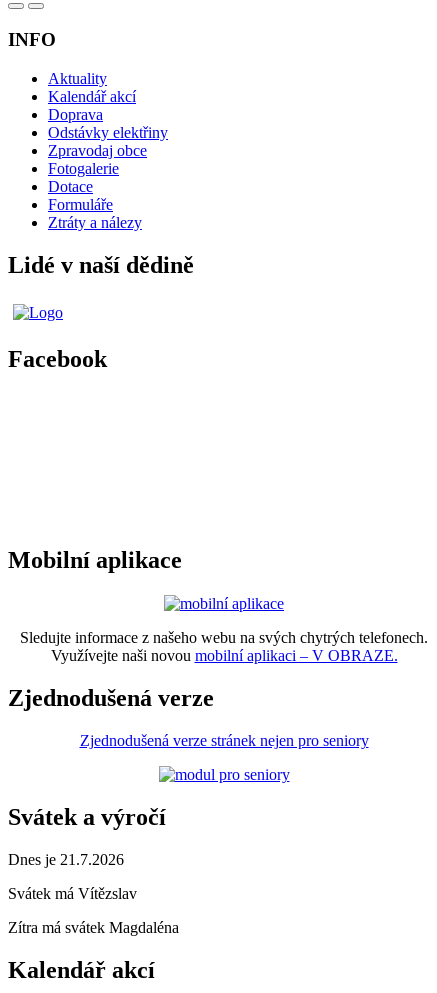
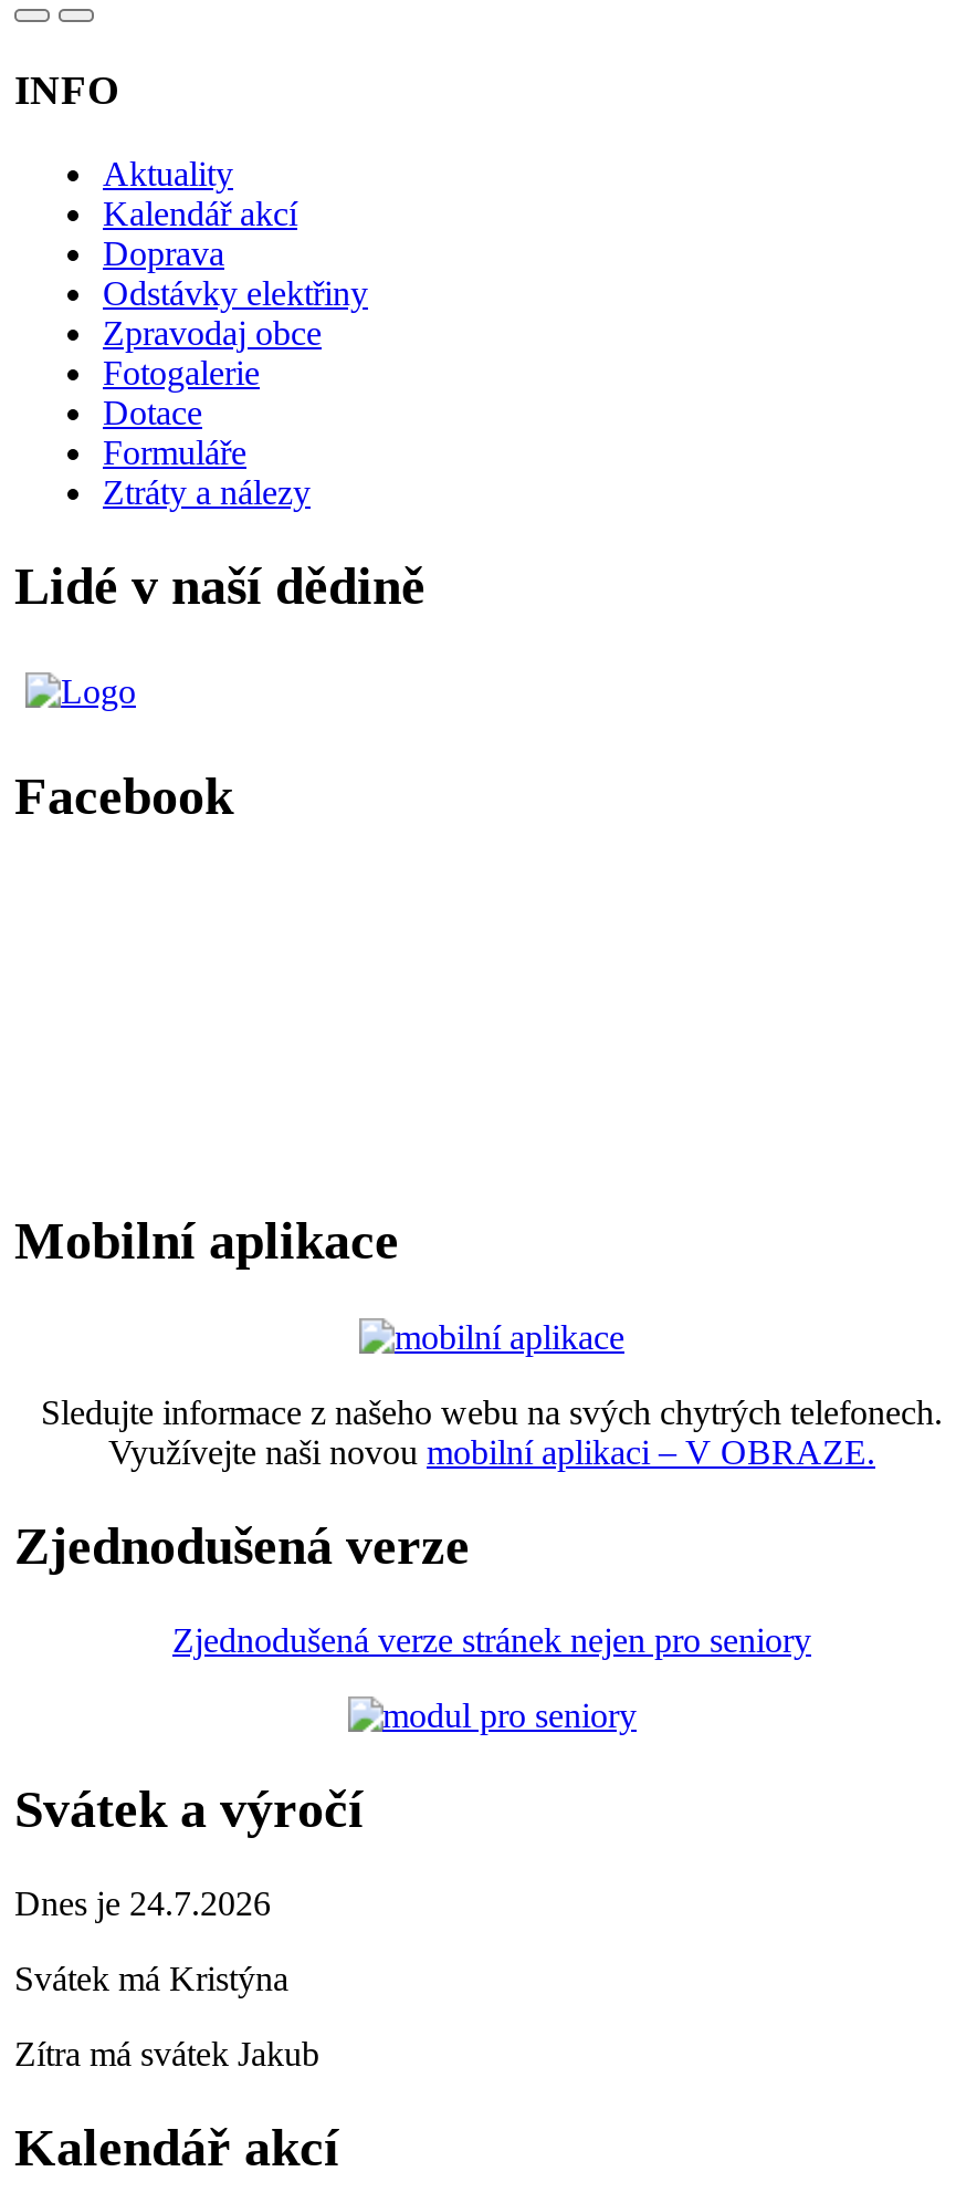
- Dnes je 21.7.2026
+ Dnes je 24.7.2026

- Svátek má Vítězslav
+ Svátek má Kristýna

- Zítra má svátek Magdaléna
+ Zítra má svátek Jakub
